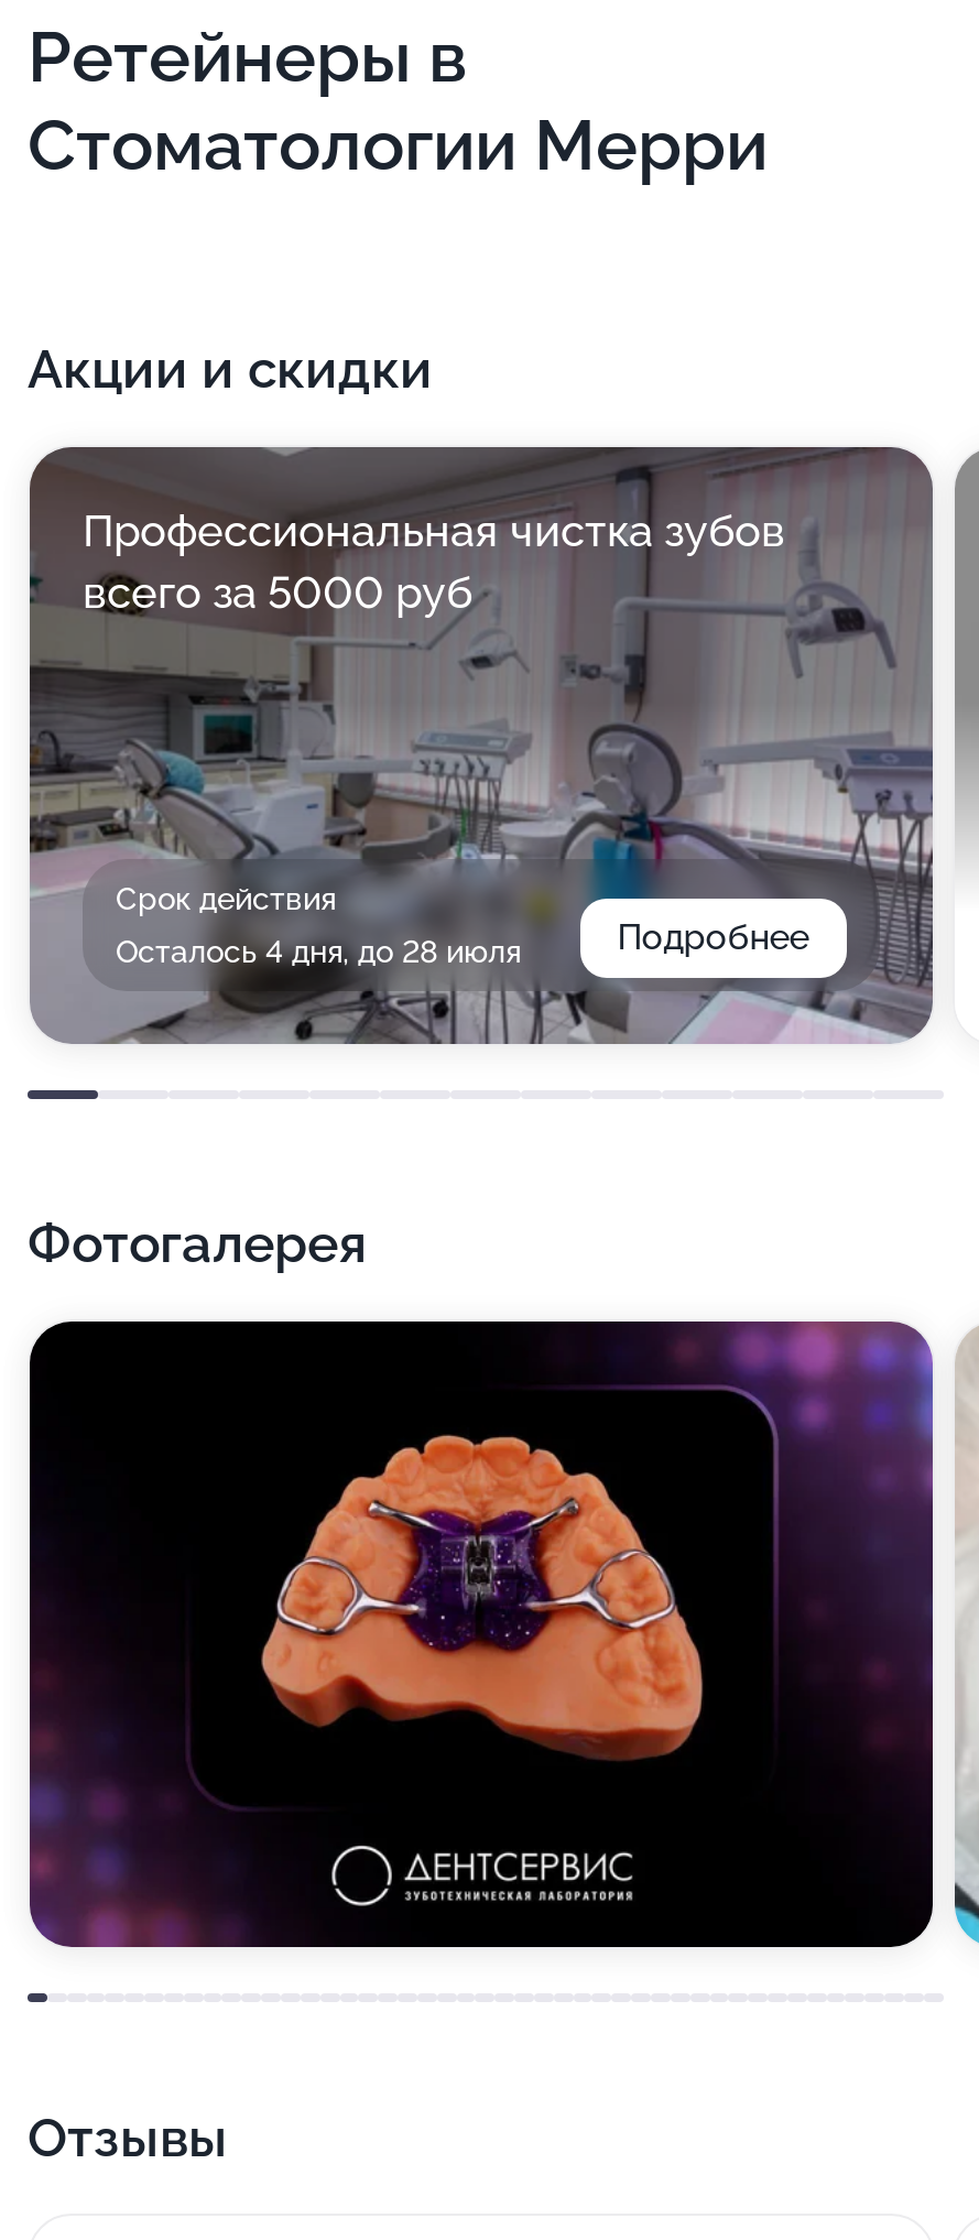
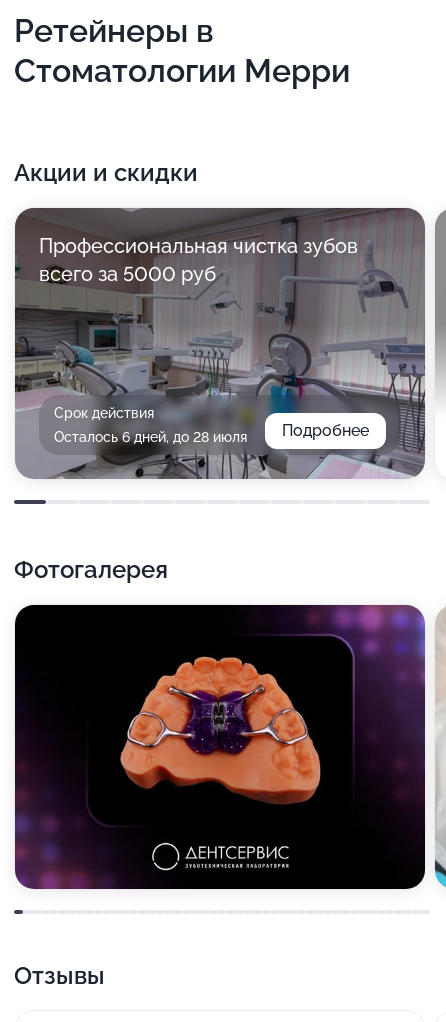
- Осталось 4 дня, до 28 июля
+ Осталось 6 дней, до 28 июля
